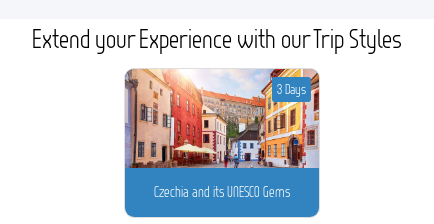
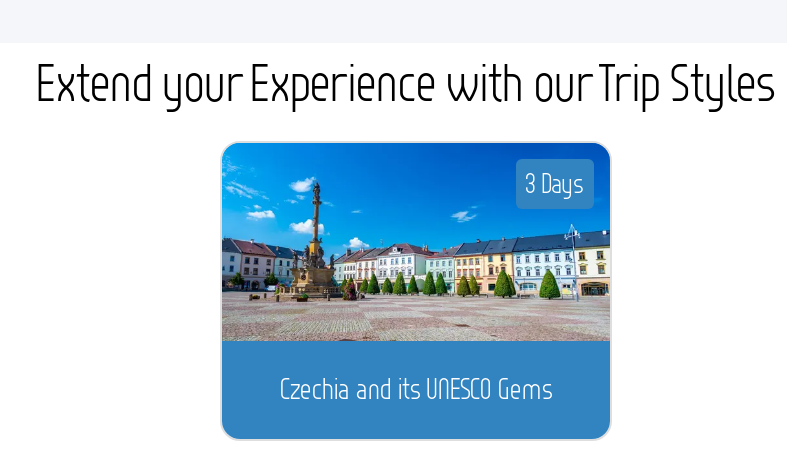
- [image]
+ [image]
